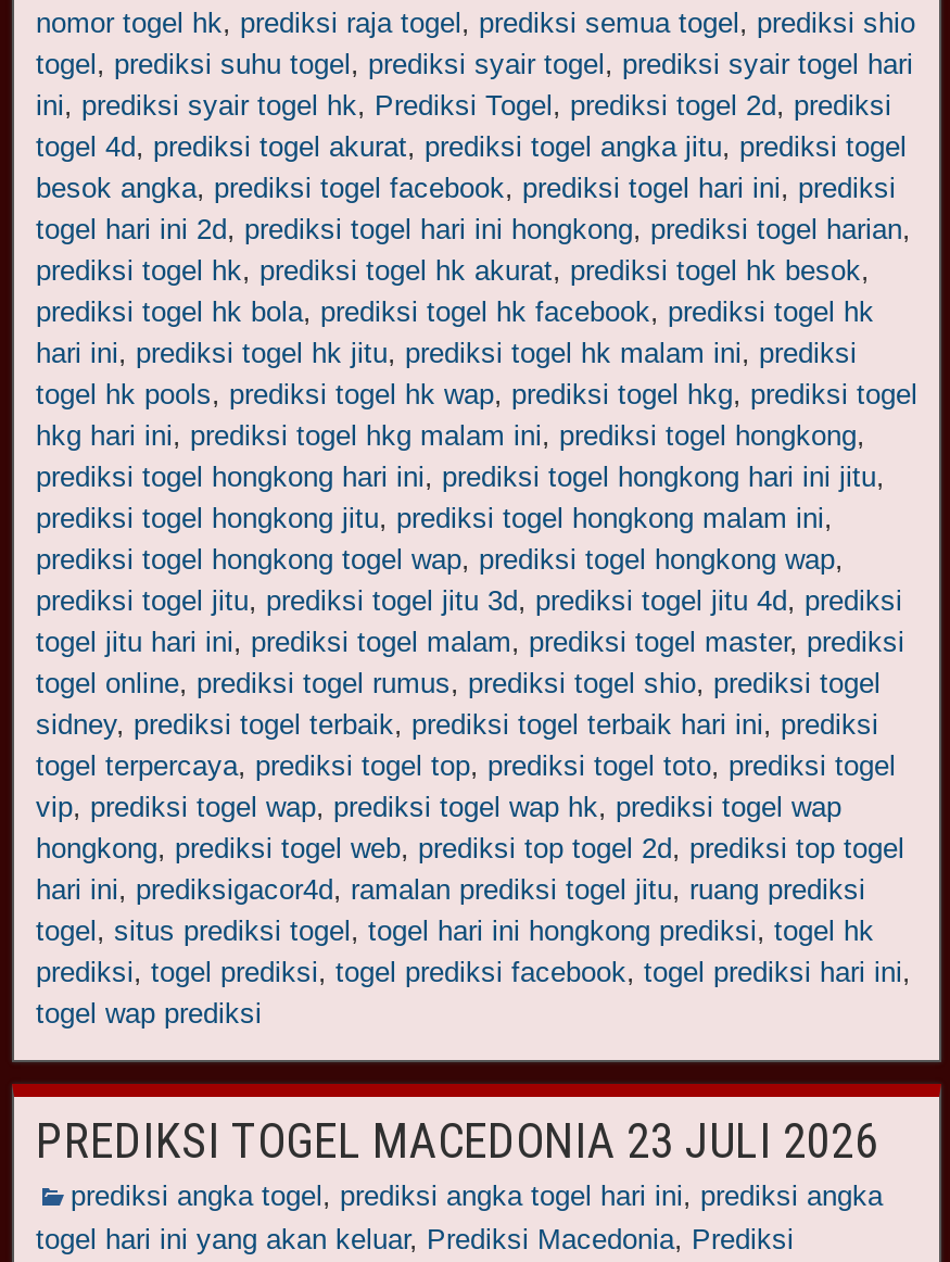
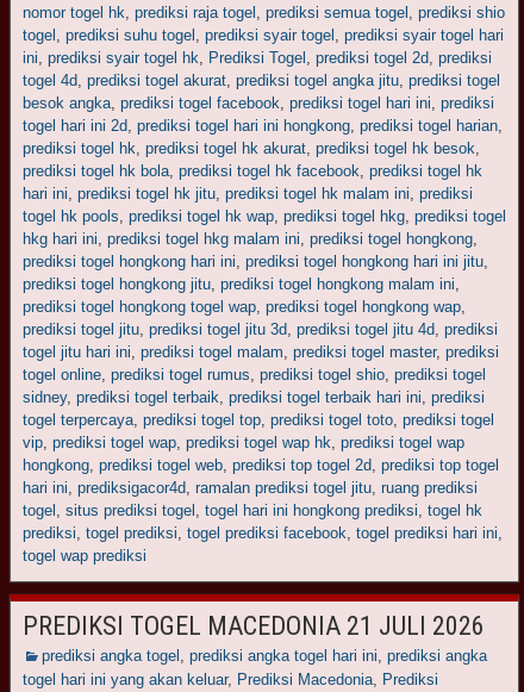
- PREDIKSI TOGEL MACEDONIA 23 JULI 2026
+ PREDIKSI TOGEL MACEDONIA 21 JULI 2026
